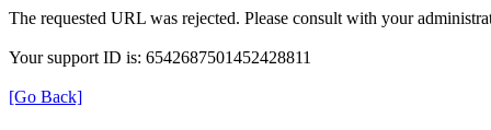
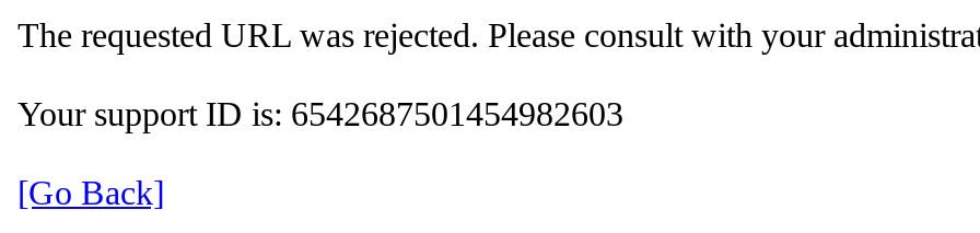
- Your support ID is: 6542687501452428811
+ Your support ID is: 6542687501454982603
